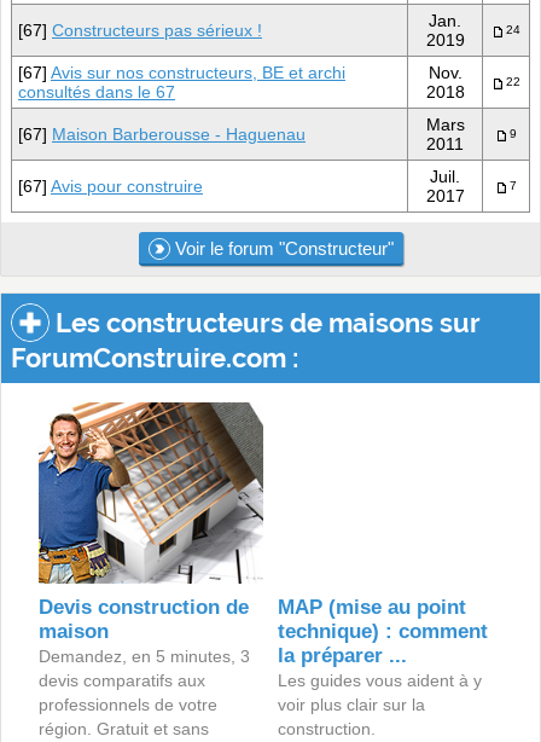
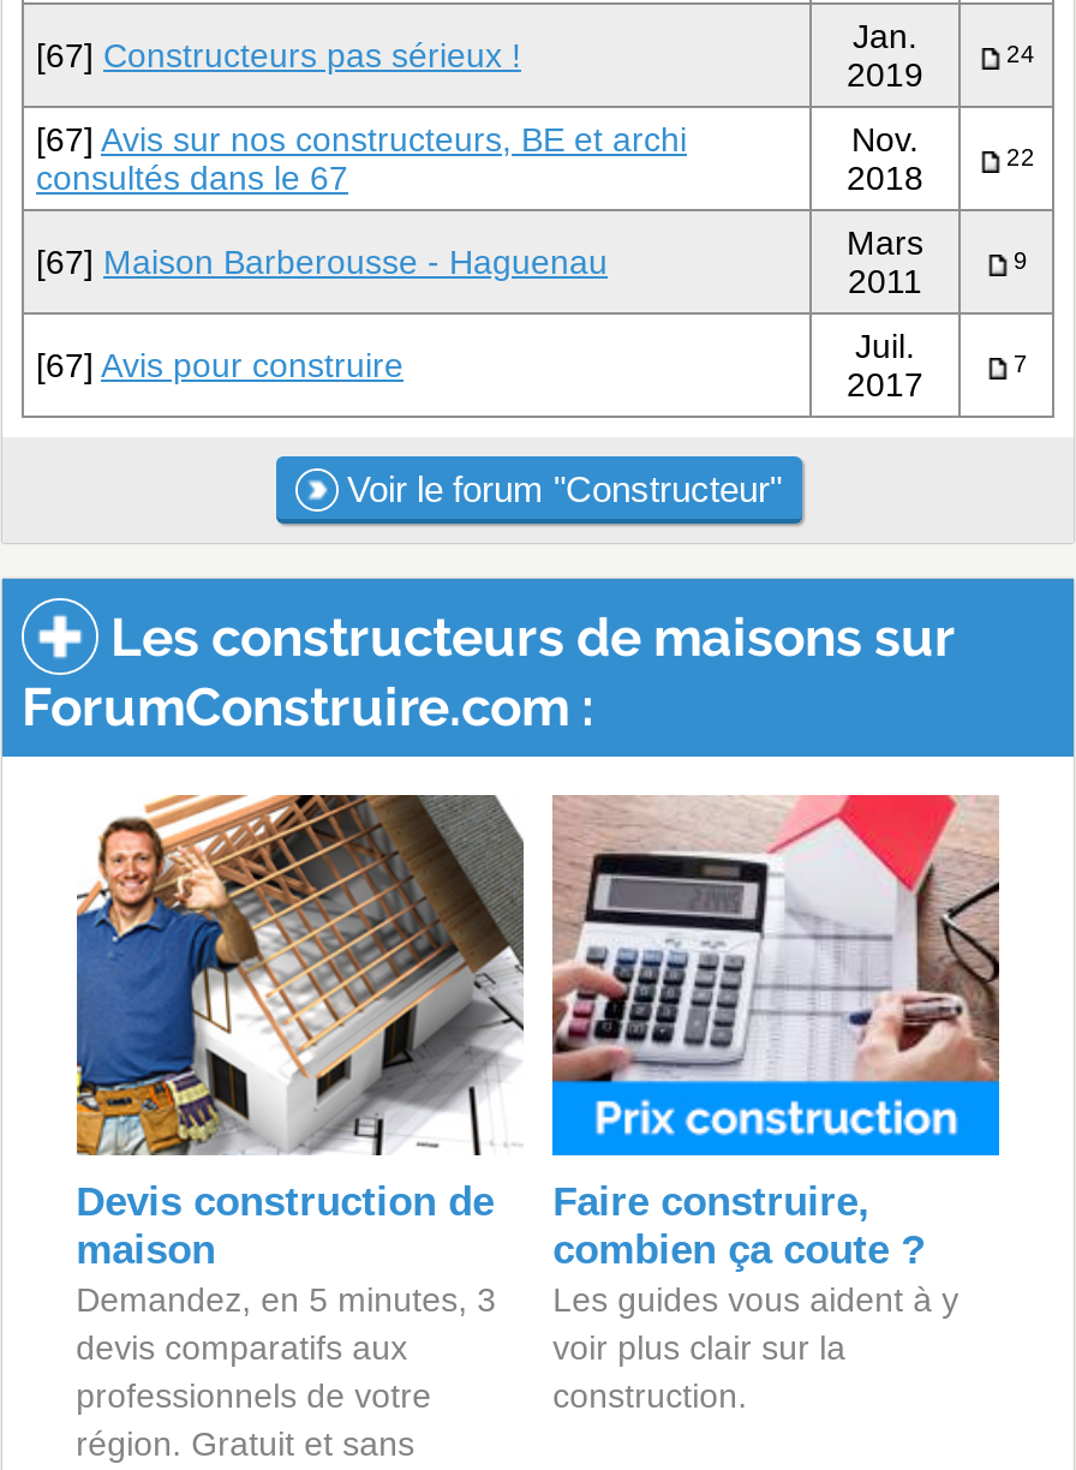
+ [image]

- MAP (mise au point
- technique) : comment
- la préparer ...
+ Faire construire,
+ combien ça coute ?

moved up: Les guides vous aident à y | voir plus clair sur la | construction.
